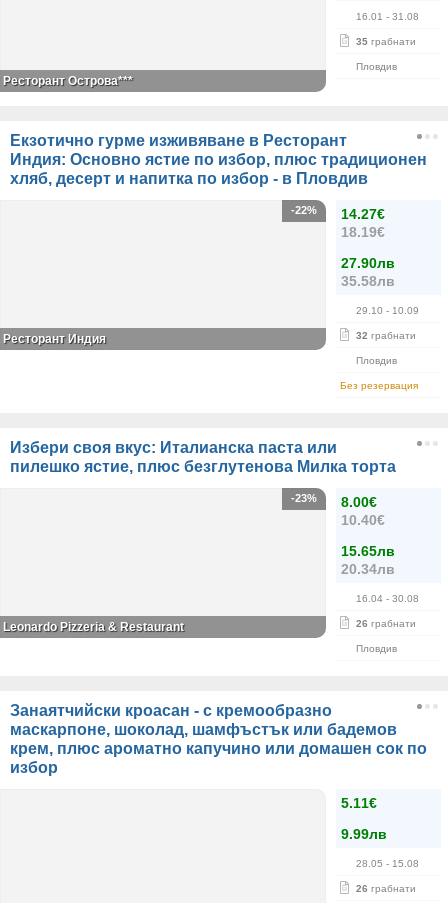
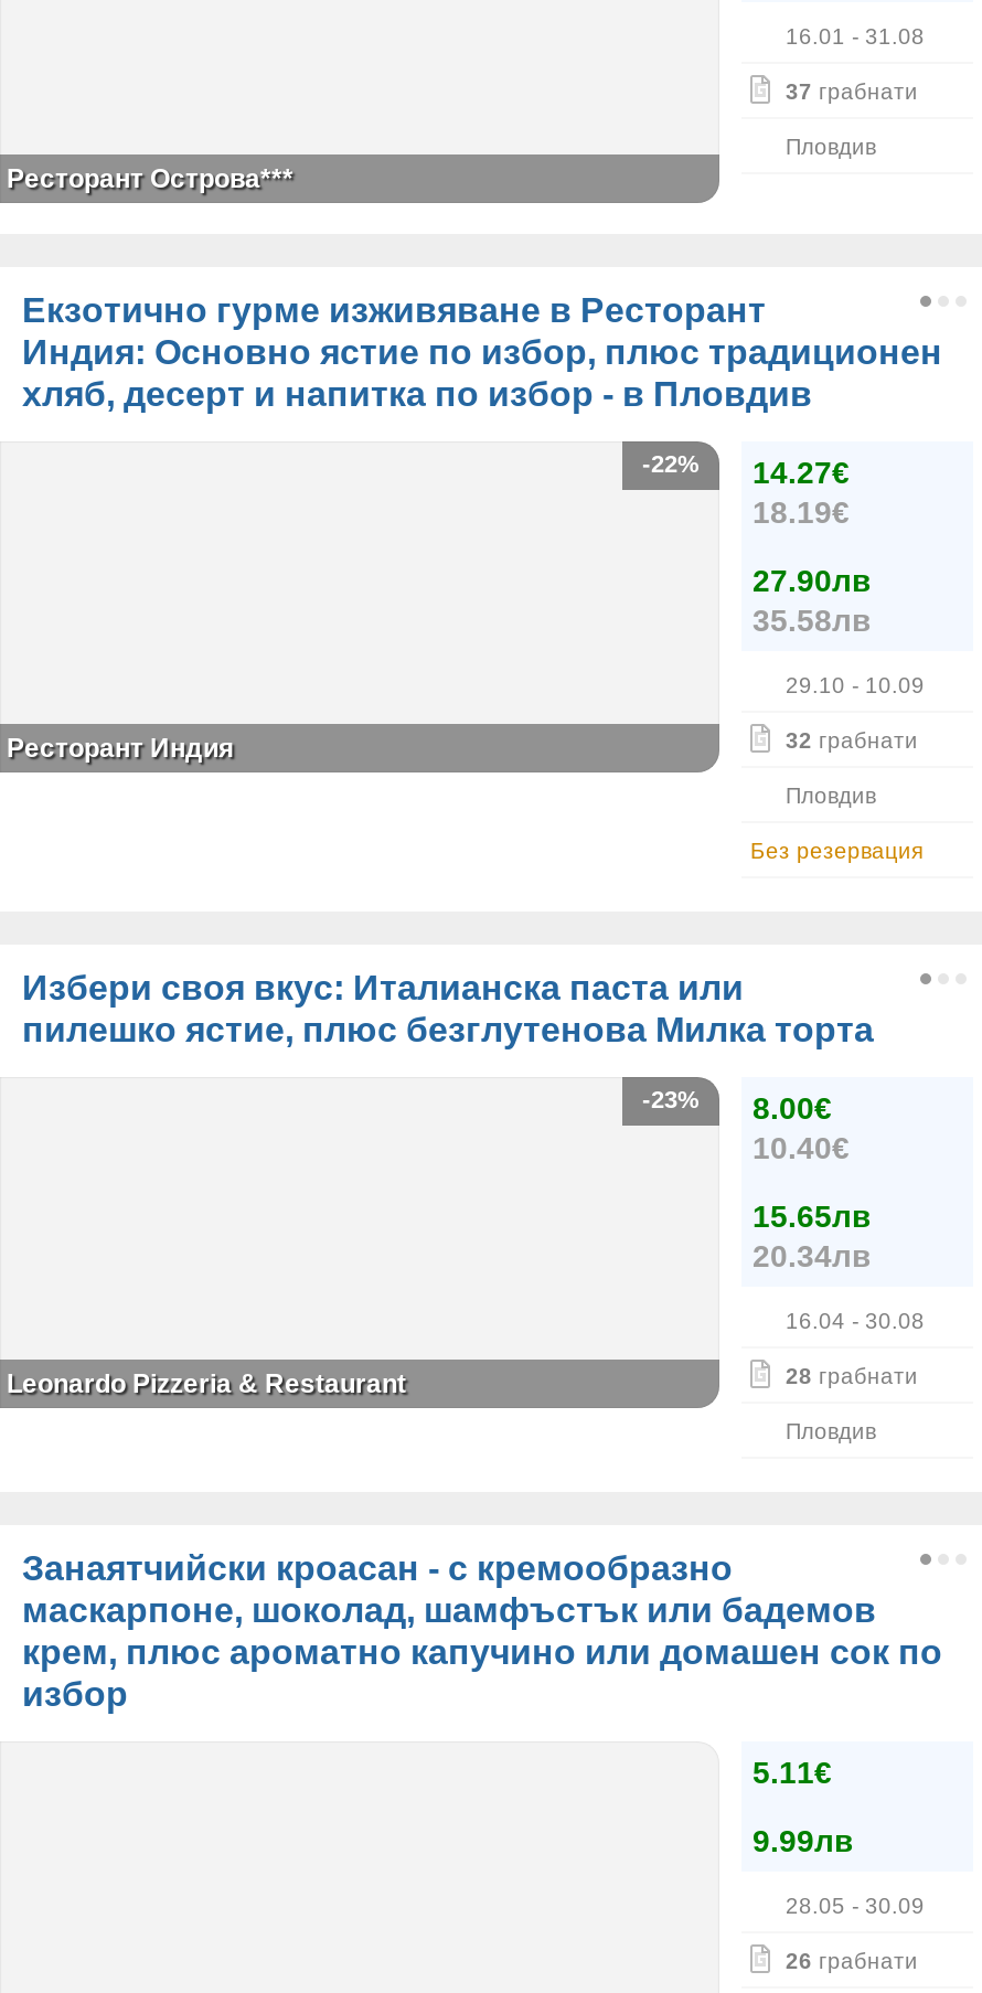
- 35 грабнати
+ 37 грабнати

- 26 грабнати
+ 28 грабнати

- 28.05 - 15.08
+ 28.05 - 30.09
